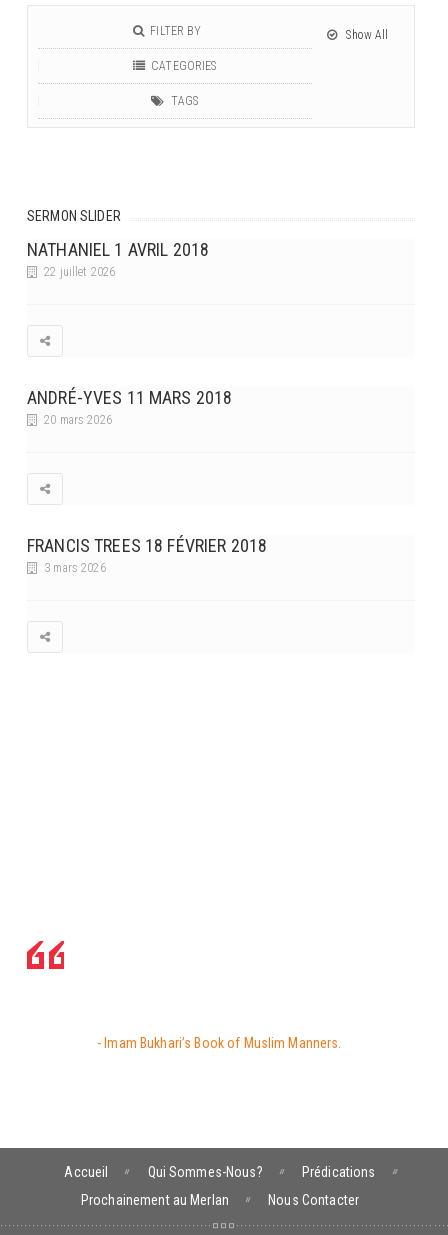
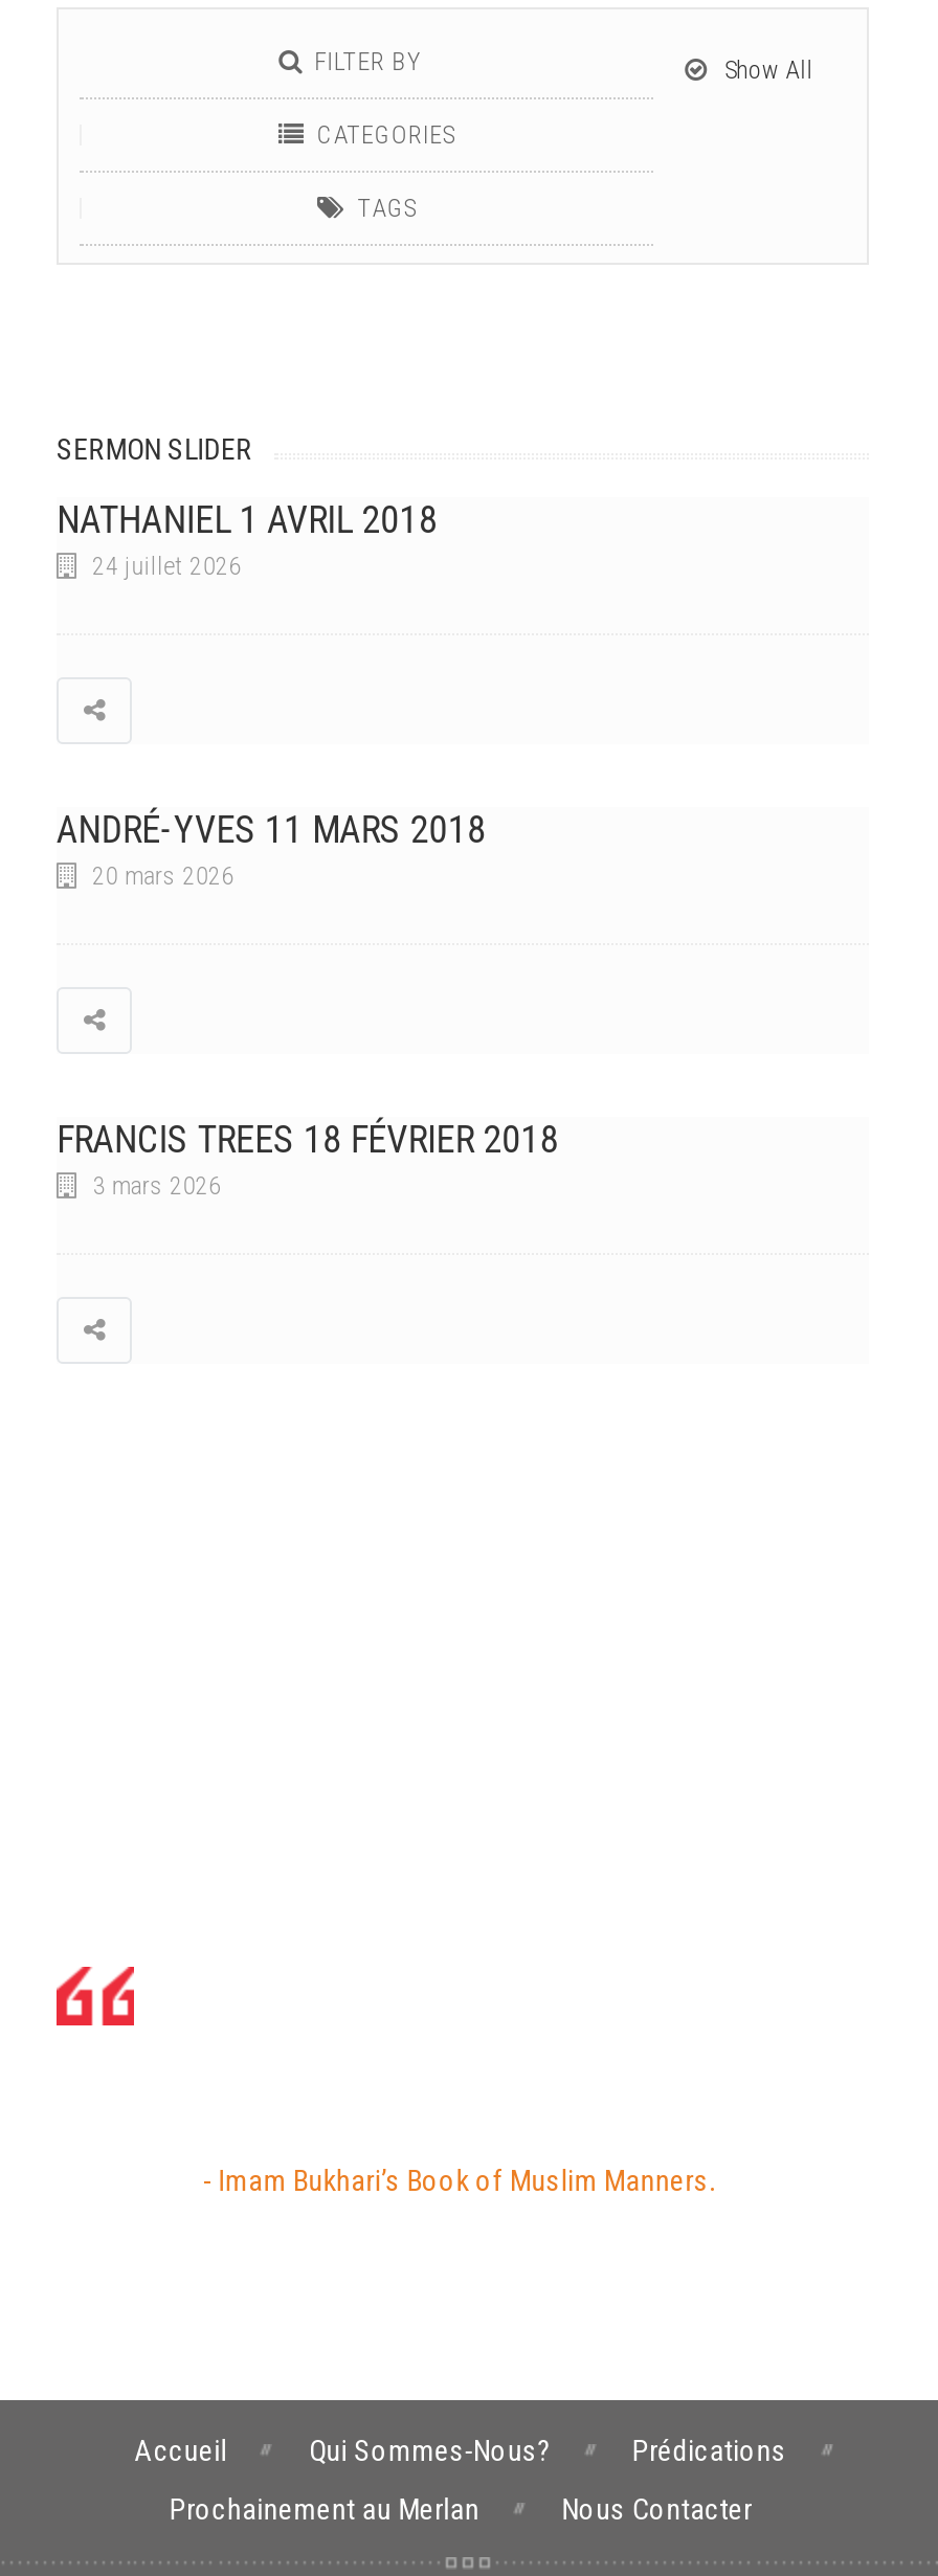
- 22 juillet 2026
+ 24 juillet 2026
